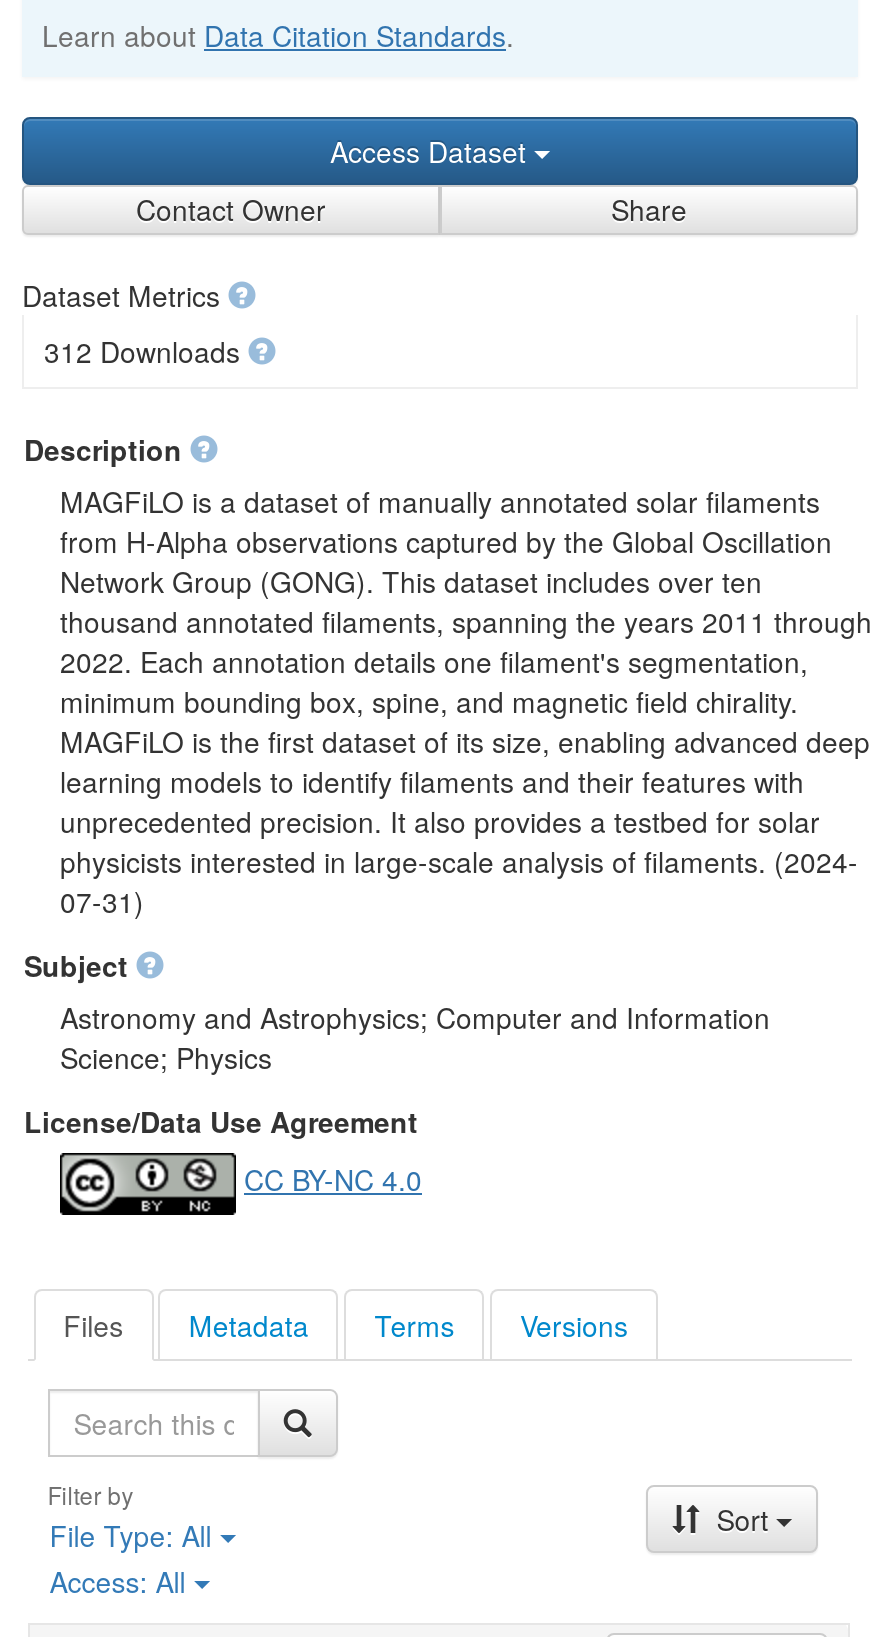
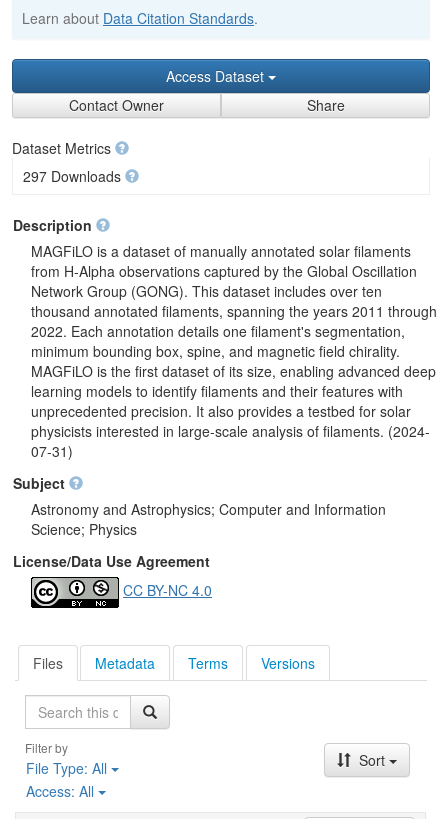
- 312 Downloads
+ 297 Downloads
